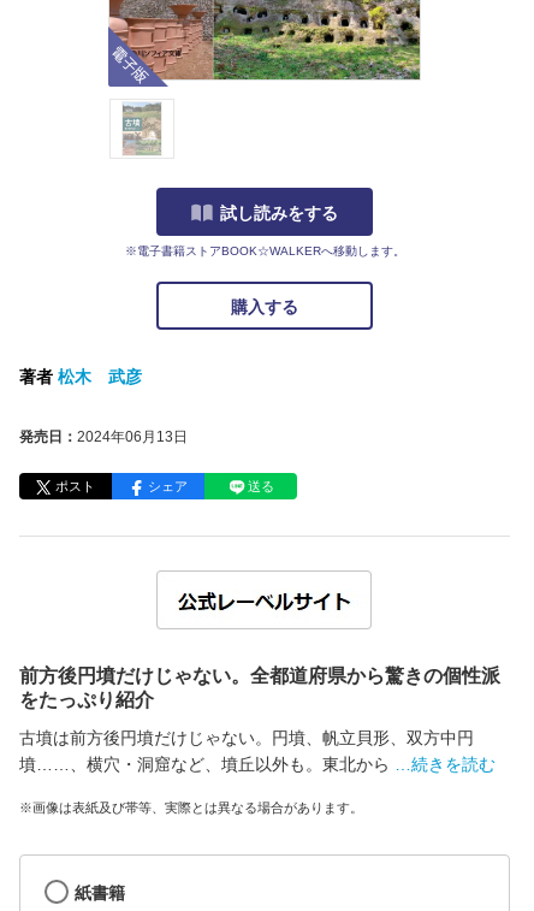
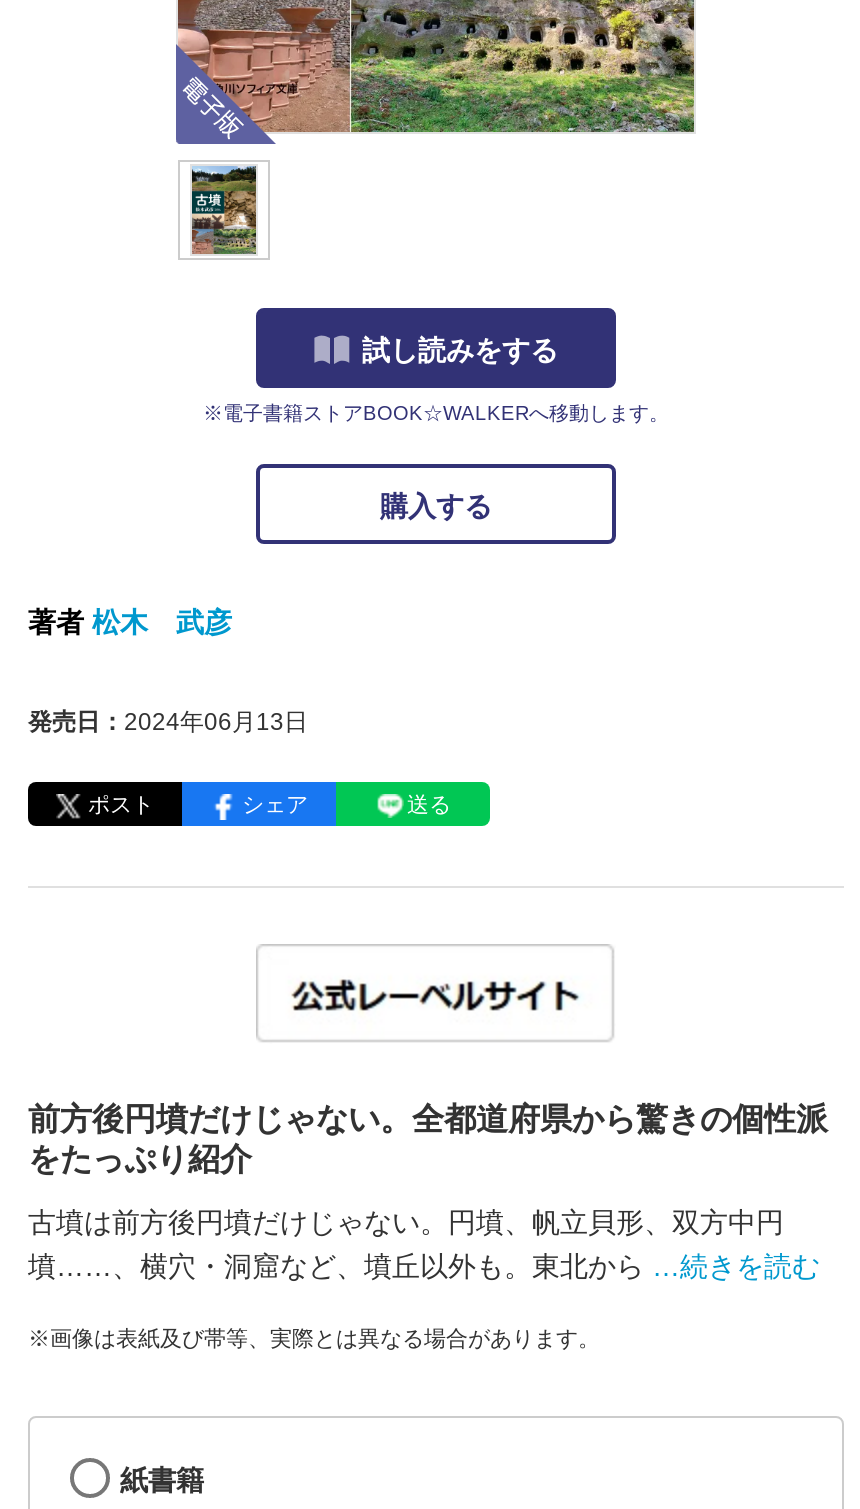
- [image]
+ [image]
